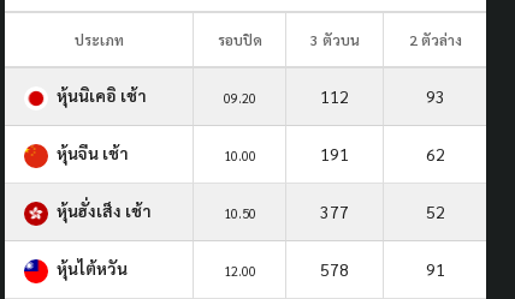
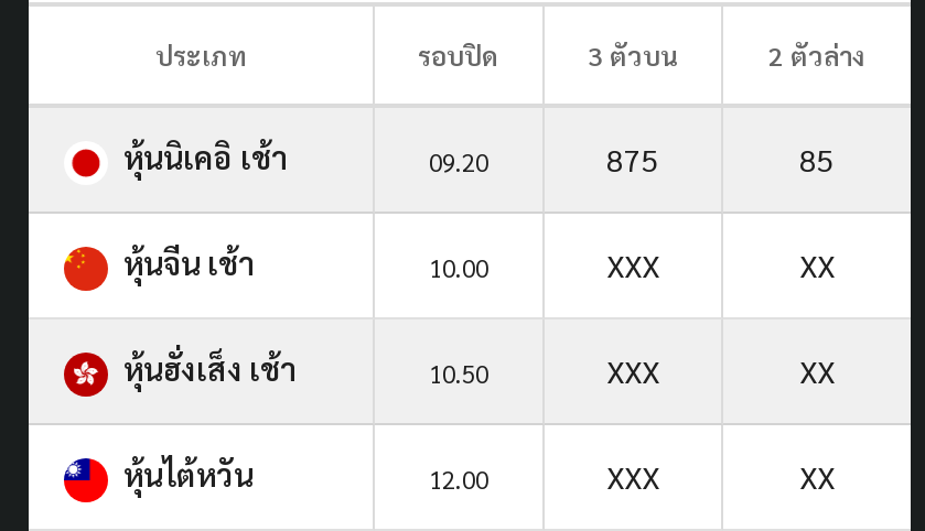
- 112
+ 875

- 93
+ 85

- 191
- 62
+ XXX
+ XX

- 377
- 52
+ XXX
+ XX

- 578
- 91
+ XXX
+ XX
